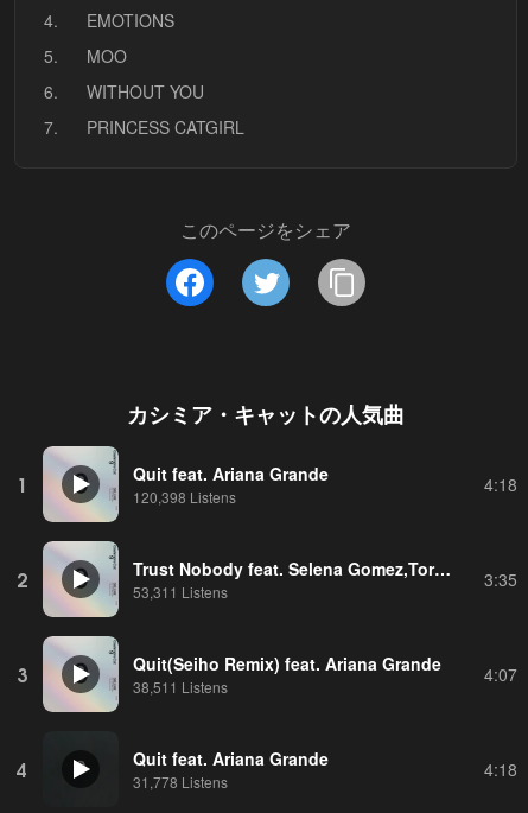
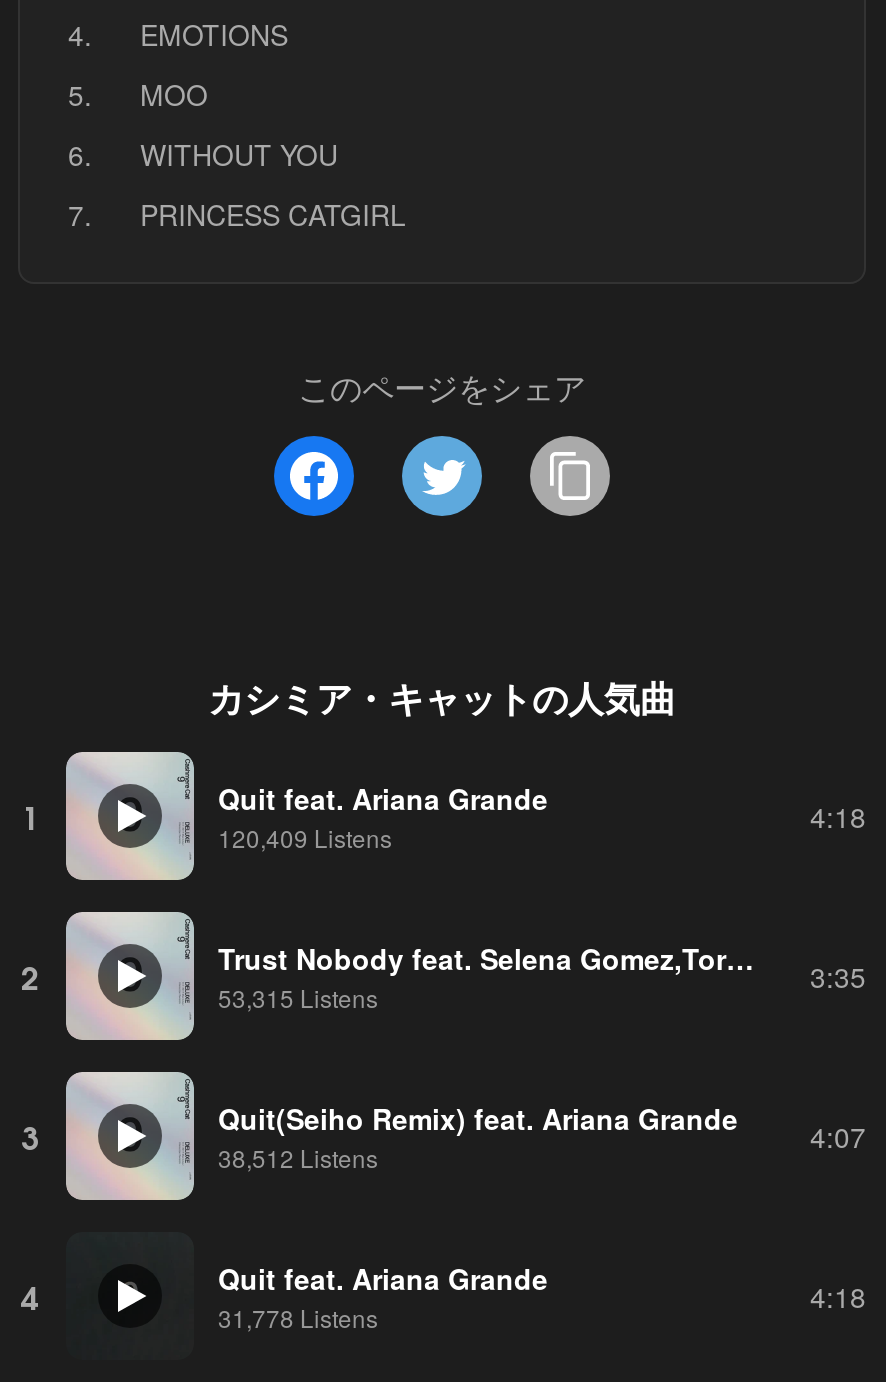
- 120,398 Listens
+ 120,409 Listens

- 53,311 Listens
+ 53,315 Listens

- 38,511 Listens
+ 38,512 Listens
